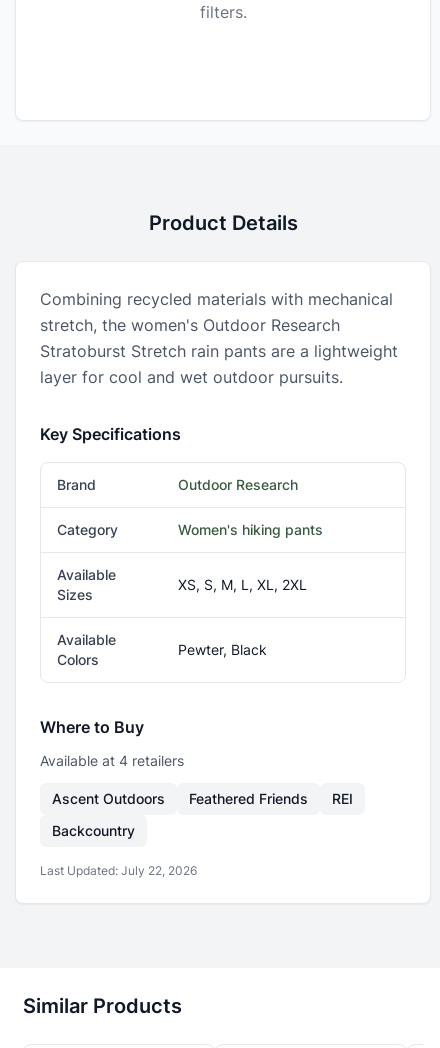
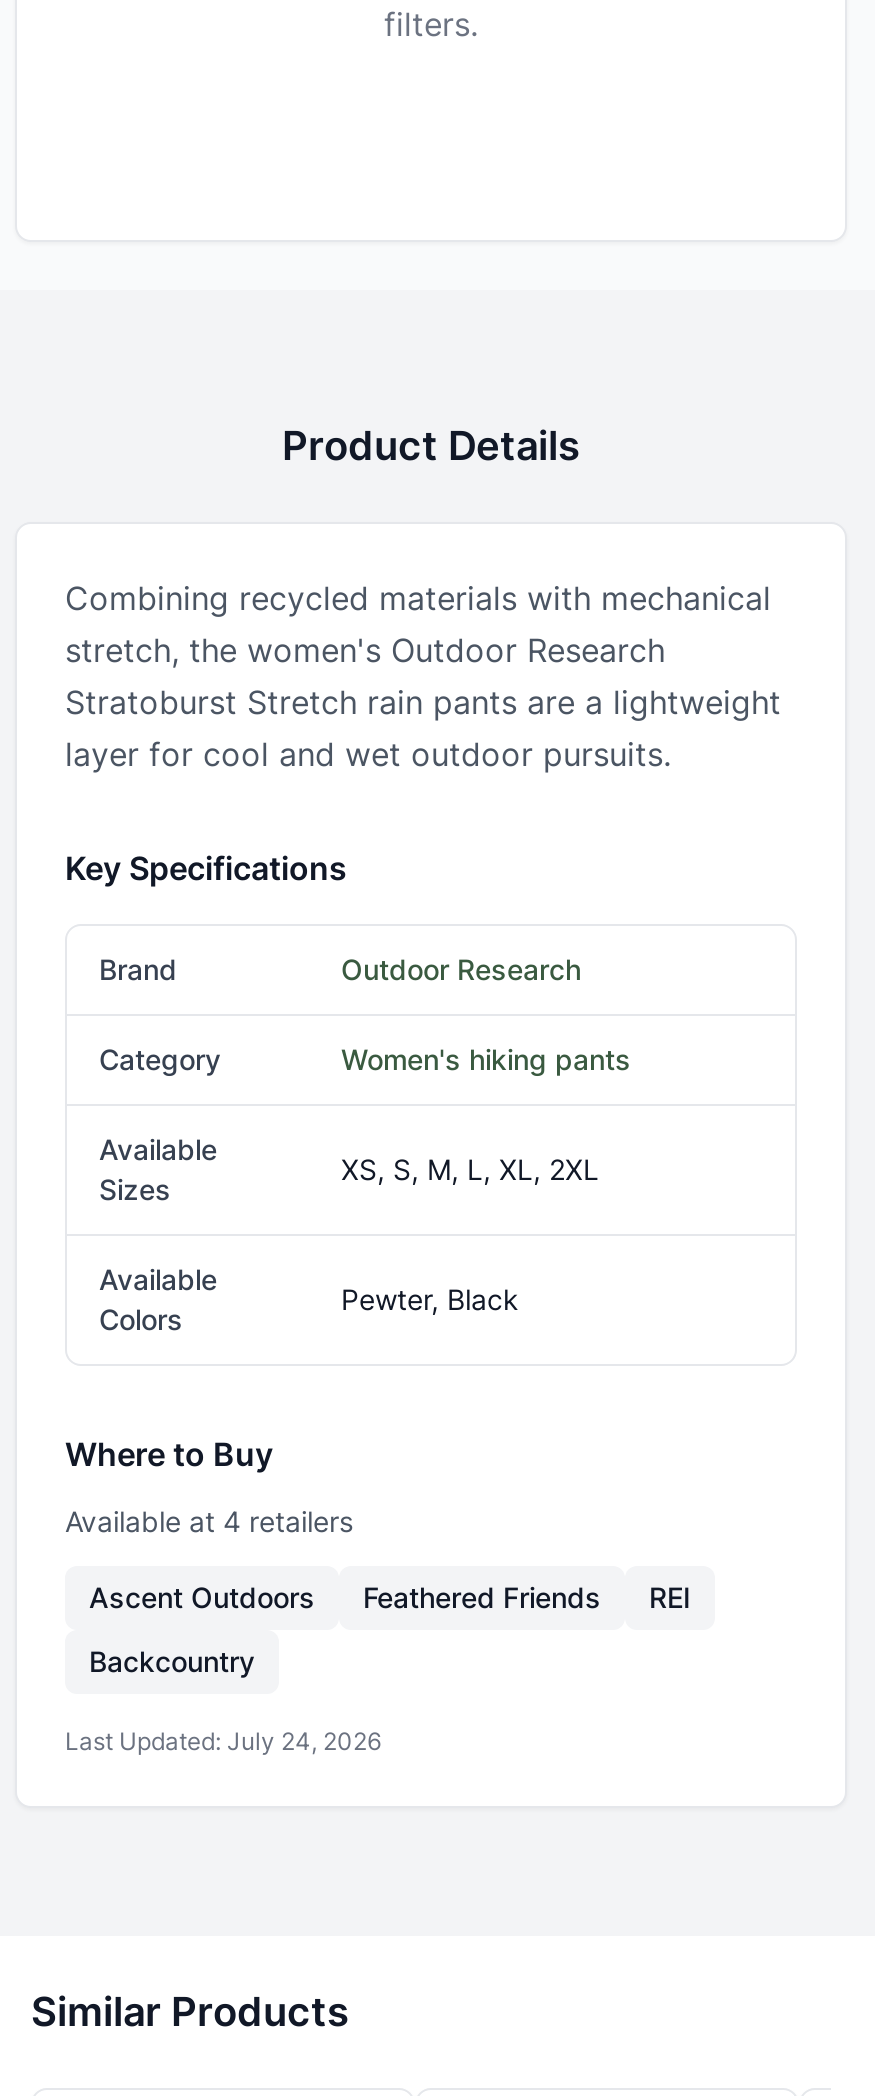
- Last Updated: July 22, 2026
+ Last Updated: July 24, 2026
